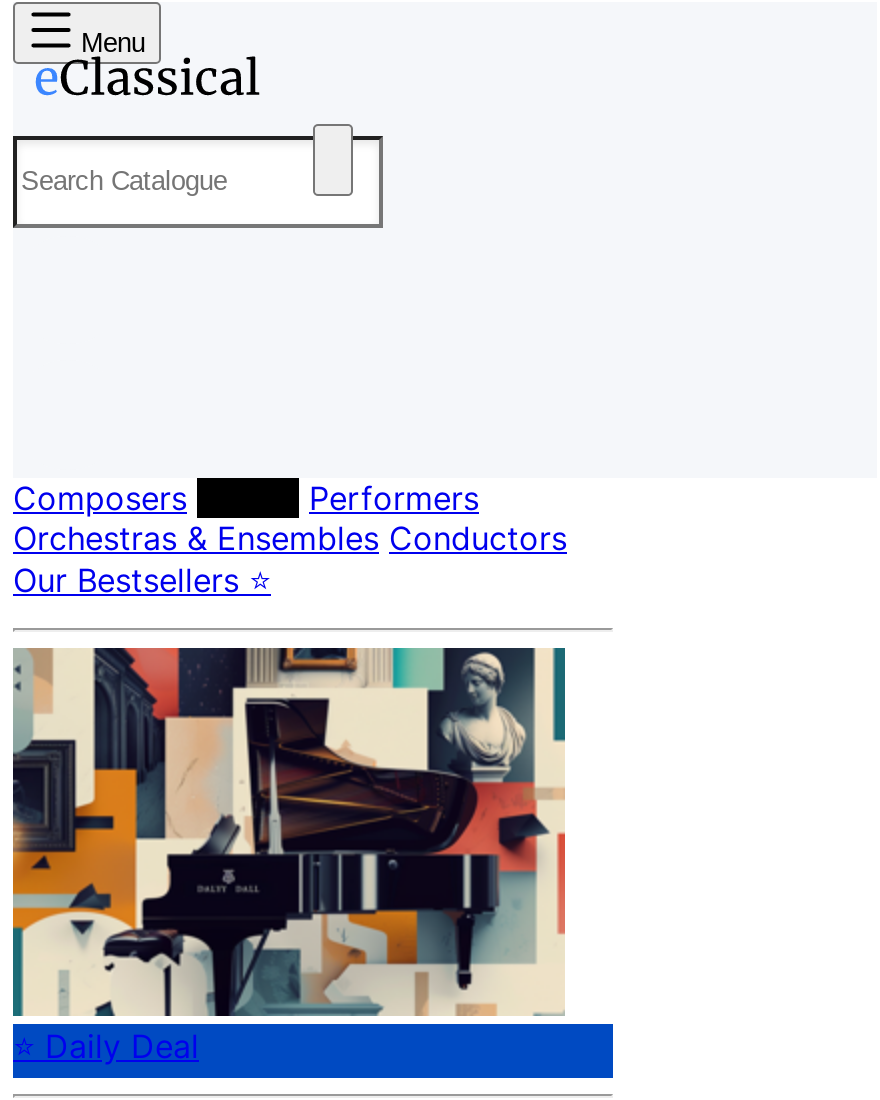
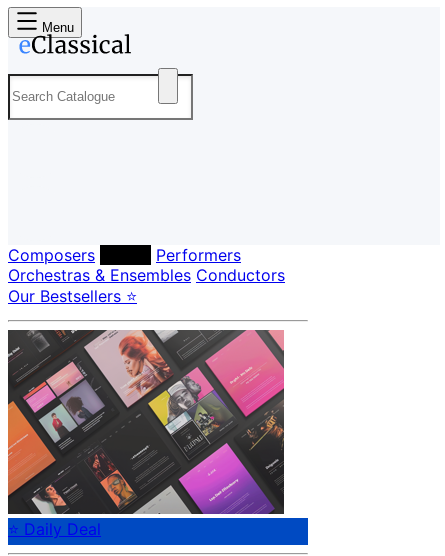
- [image]
+ [image]
